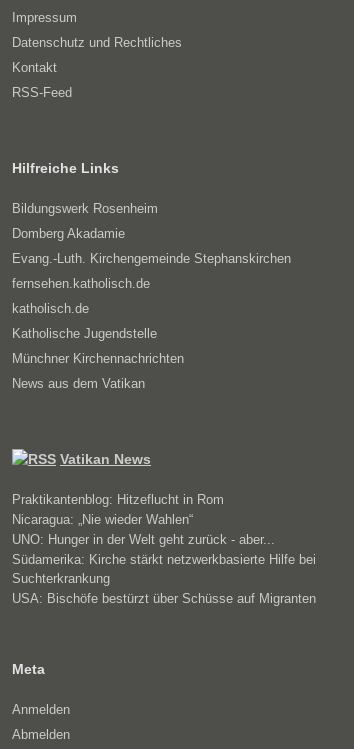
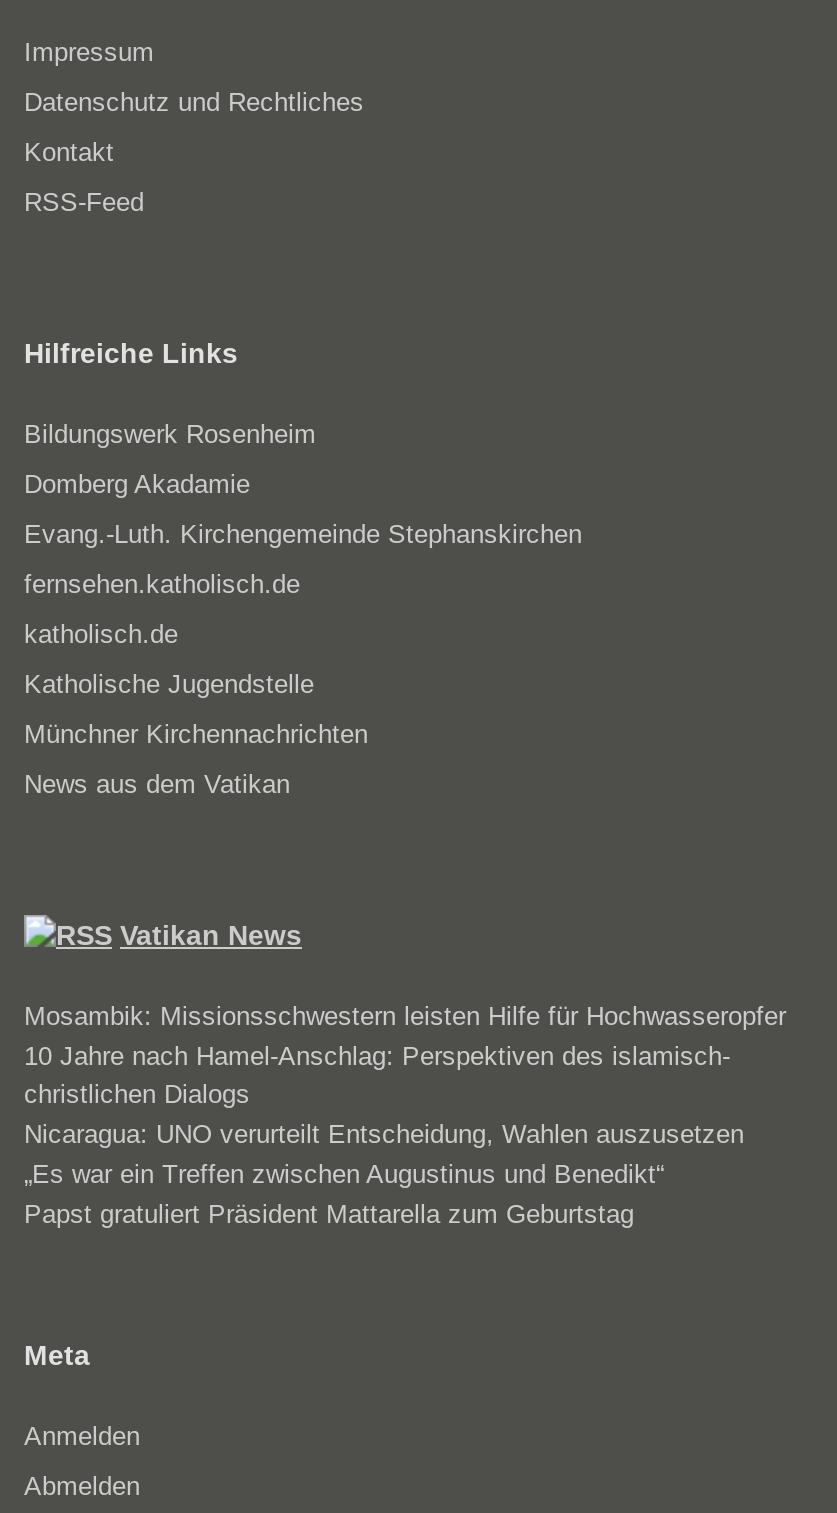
- Praktikantenblog: Hitzeflucht in Rom
- Nicaragua: „Nie wieder Wahlen“
- UNO: Hunger in der Welt geht zurück - aber...
- Südamerika: Kirche stärkt netzwerkbasierte Hilfe bei
- Suchterkrankung
- USA: Bischöfe bestürzt über Schüsse auf Migranten
+ Mosambik: Missionsschwestern leisten Hilfe für Hochwasseropfer
+ 10 Jahre nach Hamel-Anschlag: Perspektiven des islamisch-
+ christlichen Dialogs
+ Nicaragua: UNO verurteilt Entscheidung, Wahlen auszusetzen
+ „Es war ein Treffen zwischen Augustinus und Benedikt“
+ Papst gratuliert Präsident Mattarella zum Geburtstag
